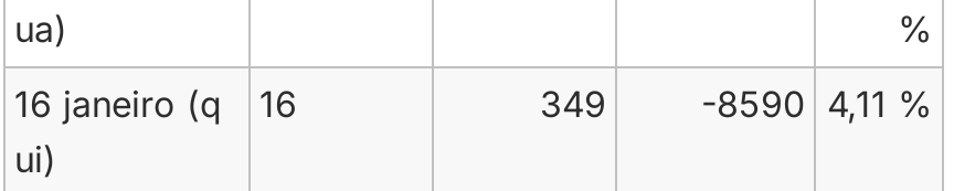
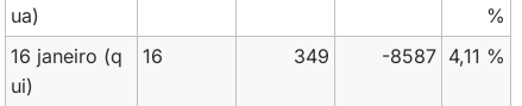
- -8590 4,11 %
+ -8587 4,11 %
